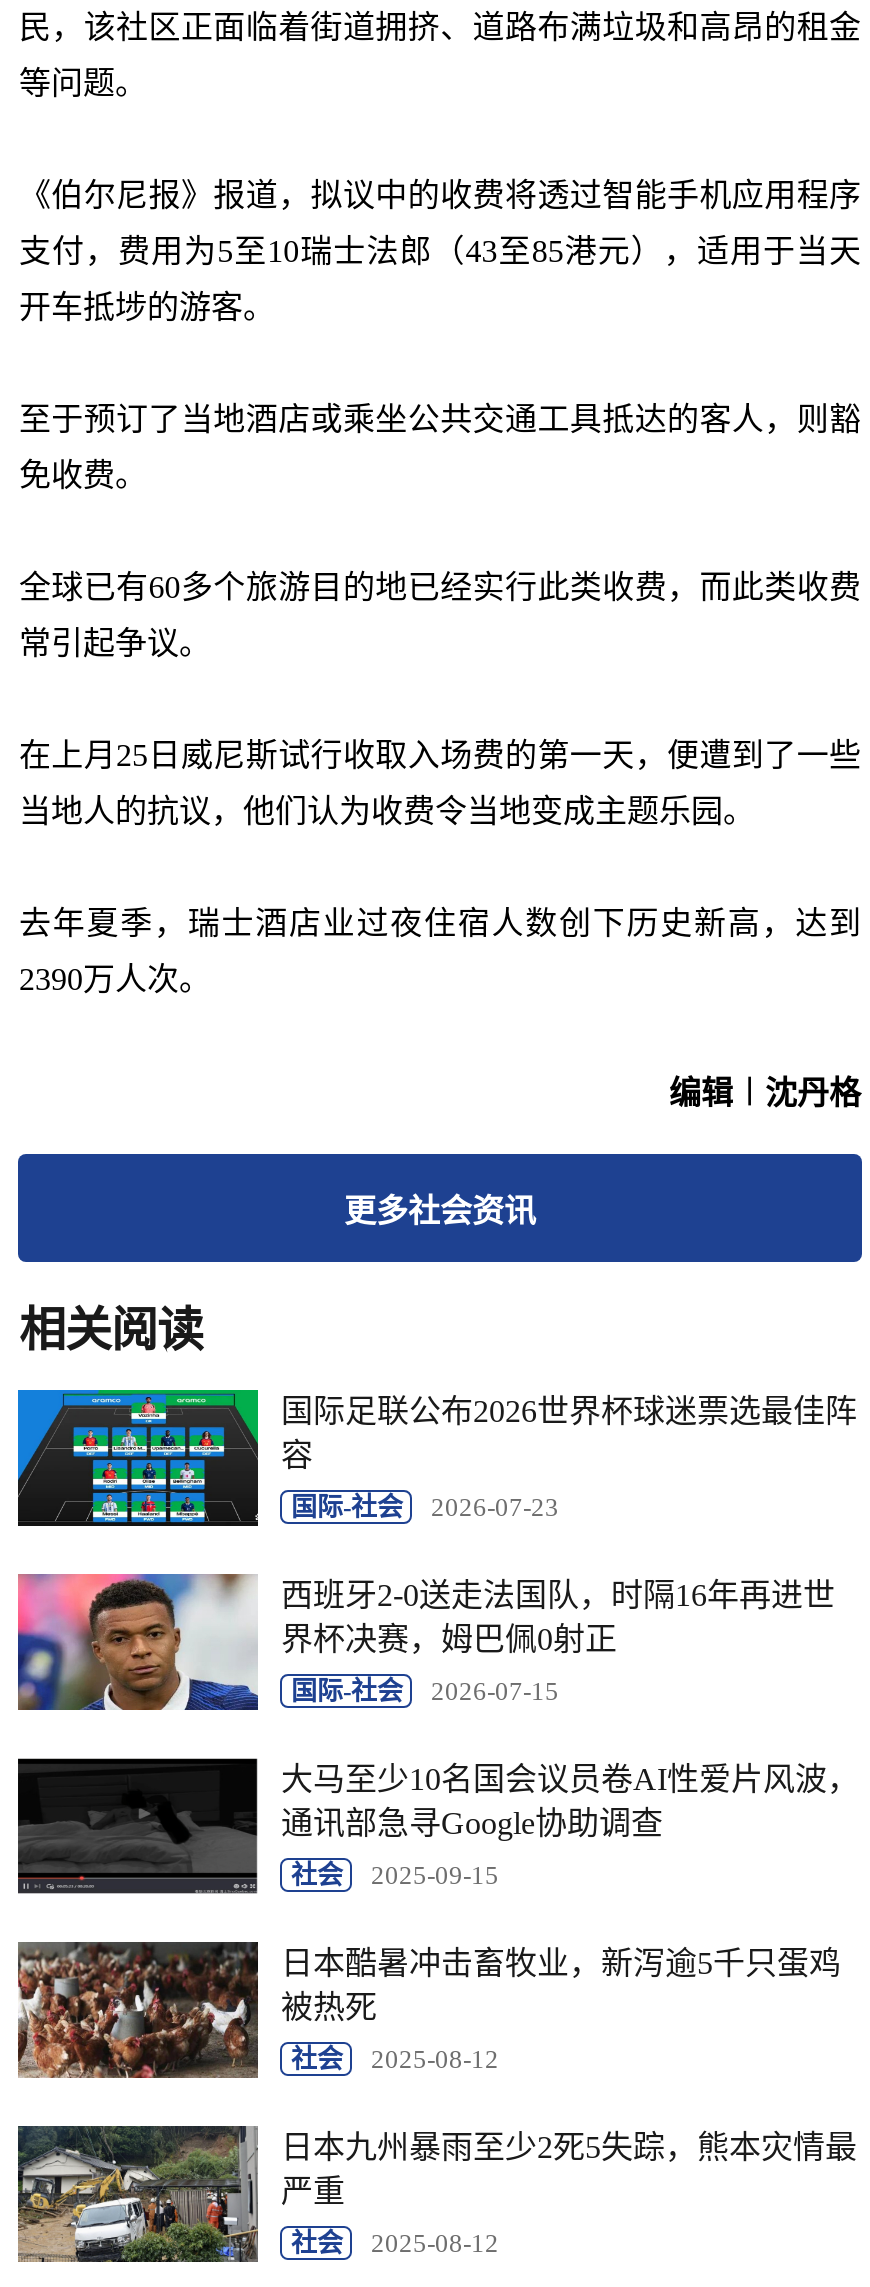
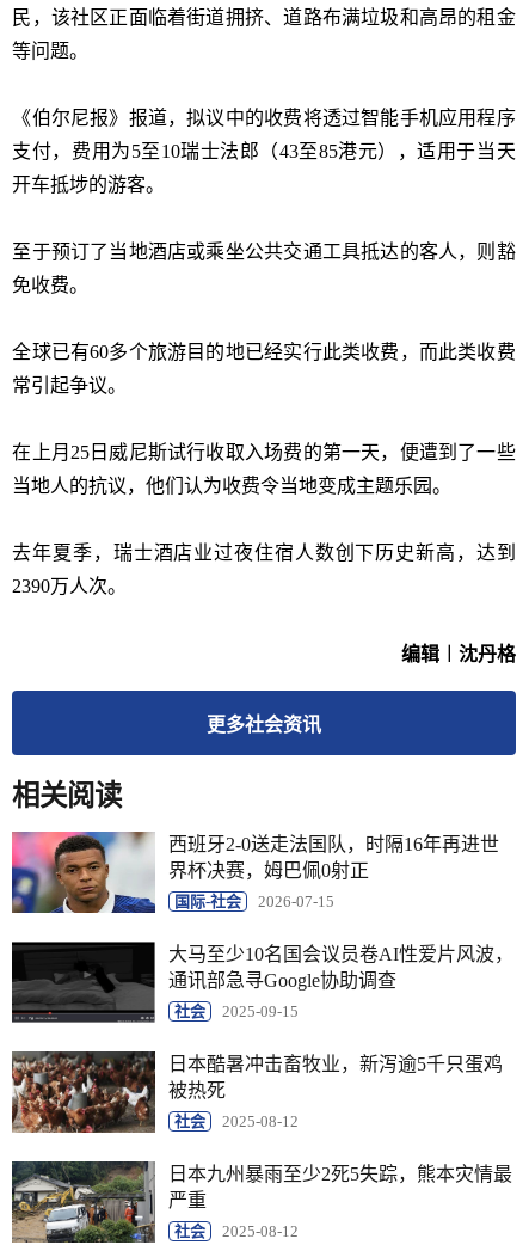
- [image]
- 国际足联公布2026世界杯球迷票选最佳阵
- 容
- 国际-社会
- 2026-07-23
